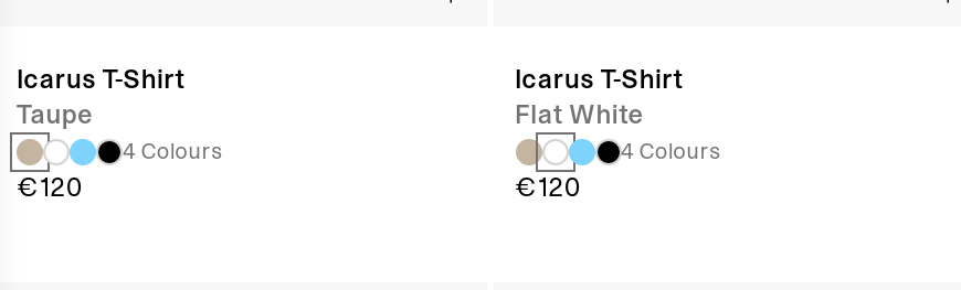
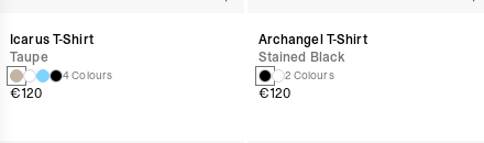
- Icarus T-Shirt
- Flat White
- 4 Colours
+ Archangel T-Shirt
+ Stained Black
+ 2 Colours
